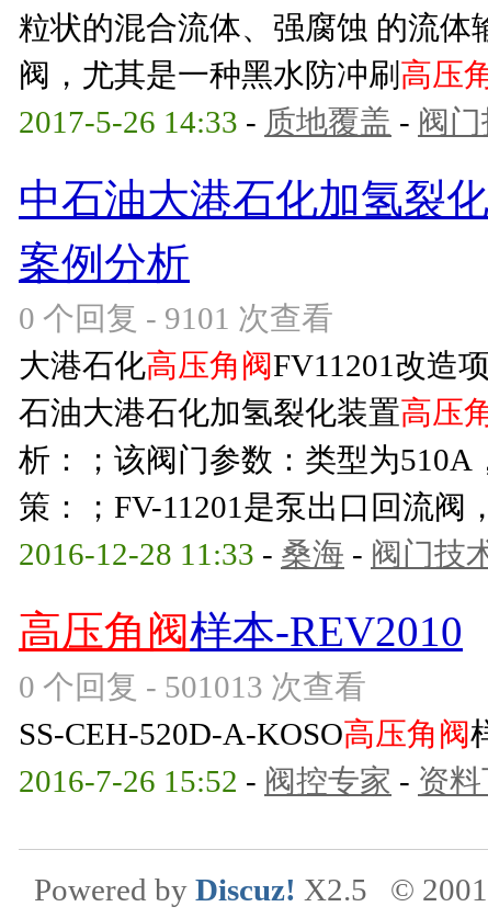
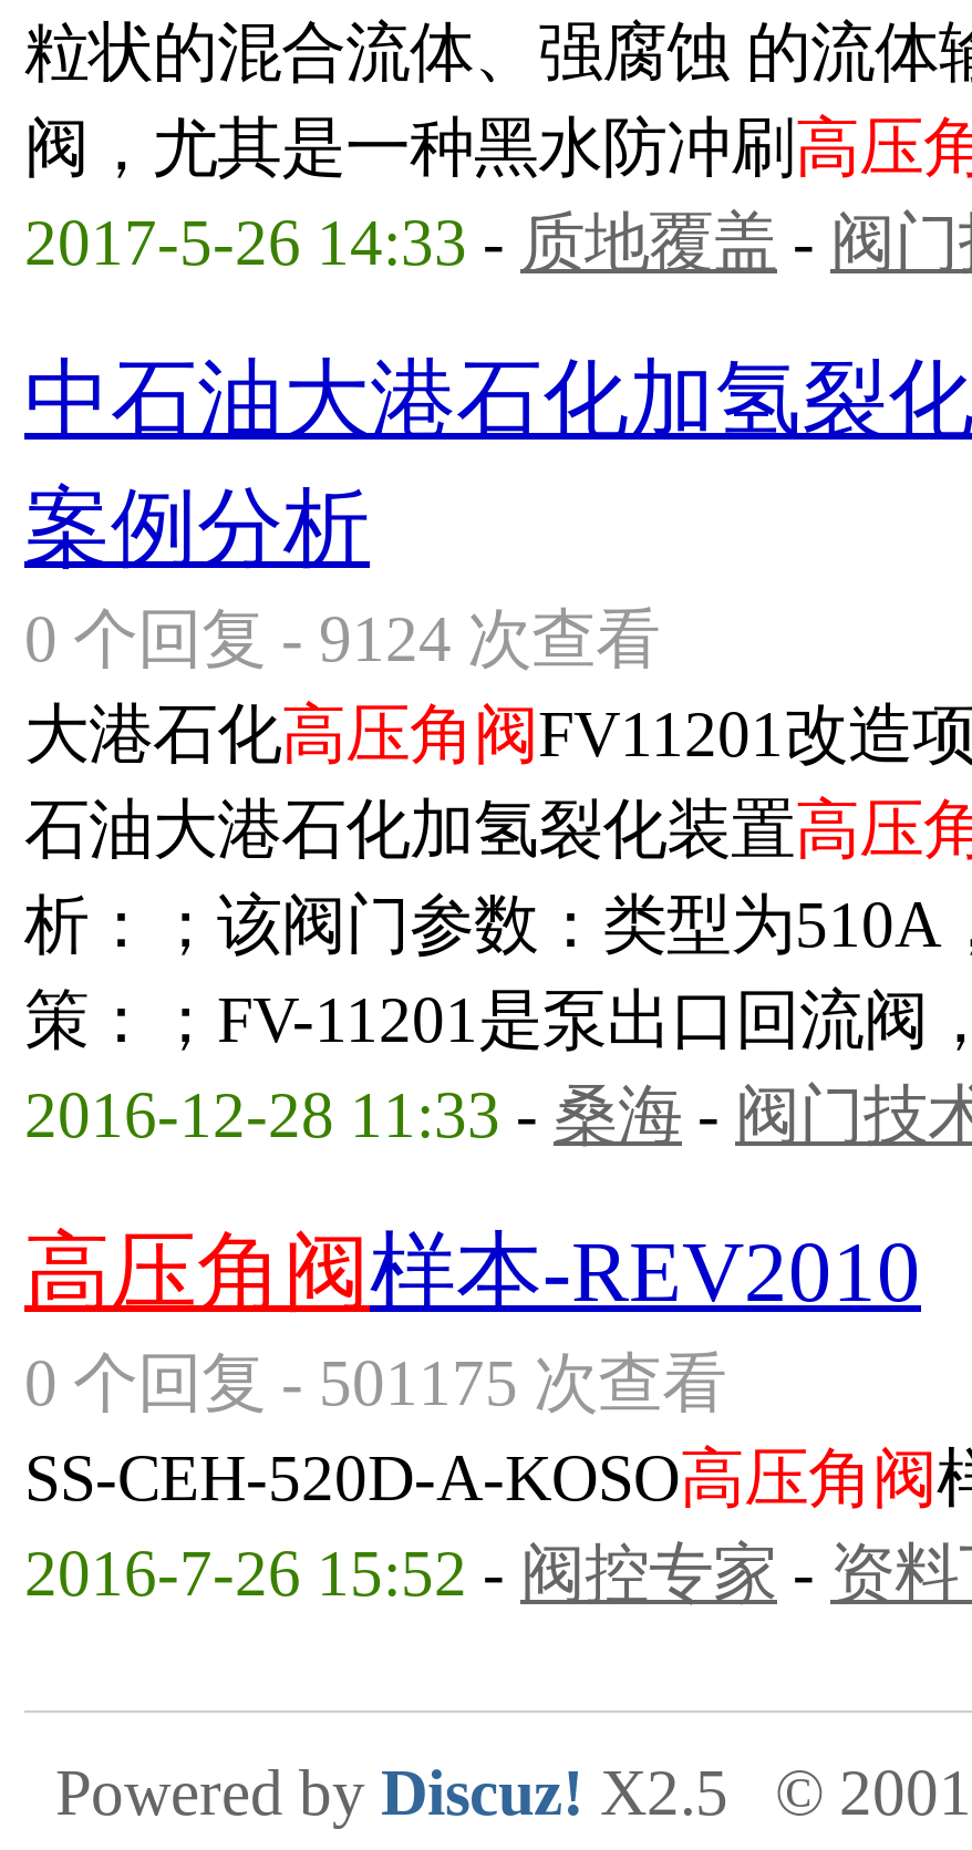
- 0 个回复 - 9101 次查看
+ 0 个回复 - 9124 次查看

- 0 个回复 - 501013 次查看
+ 0 个回复 - 501175 次查看
